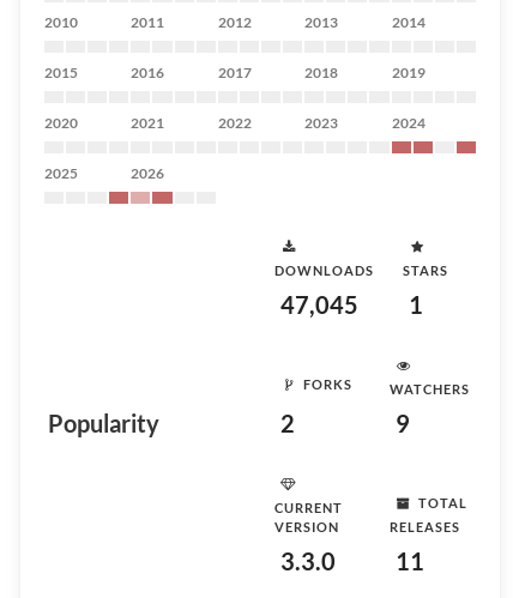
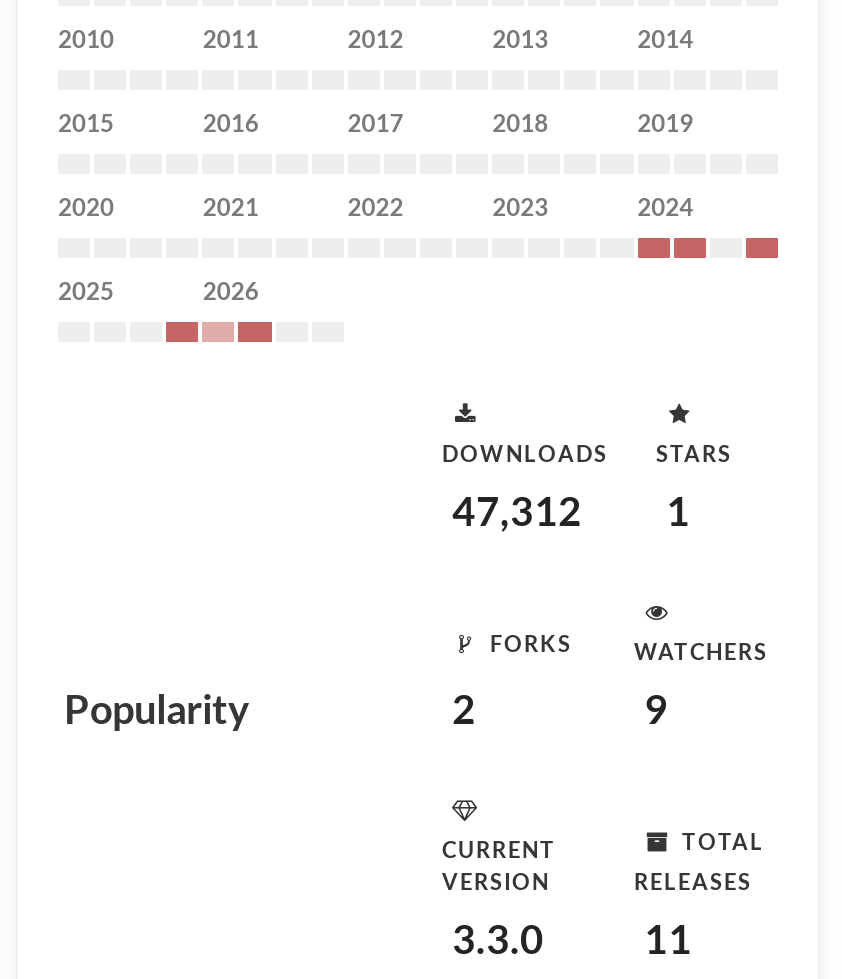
- 47,045 1
+ 47,312 1
